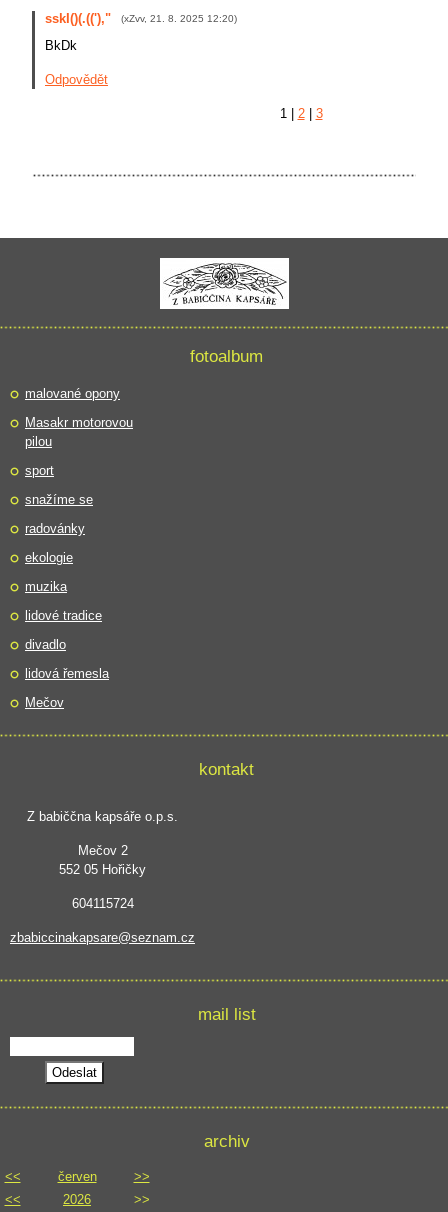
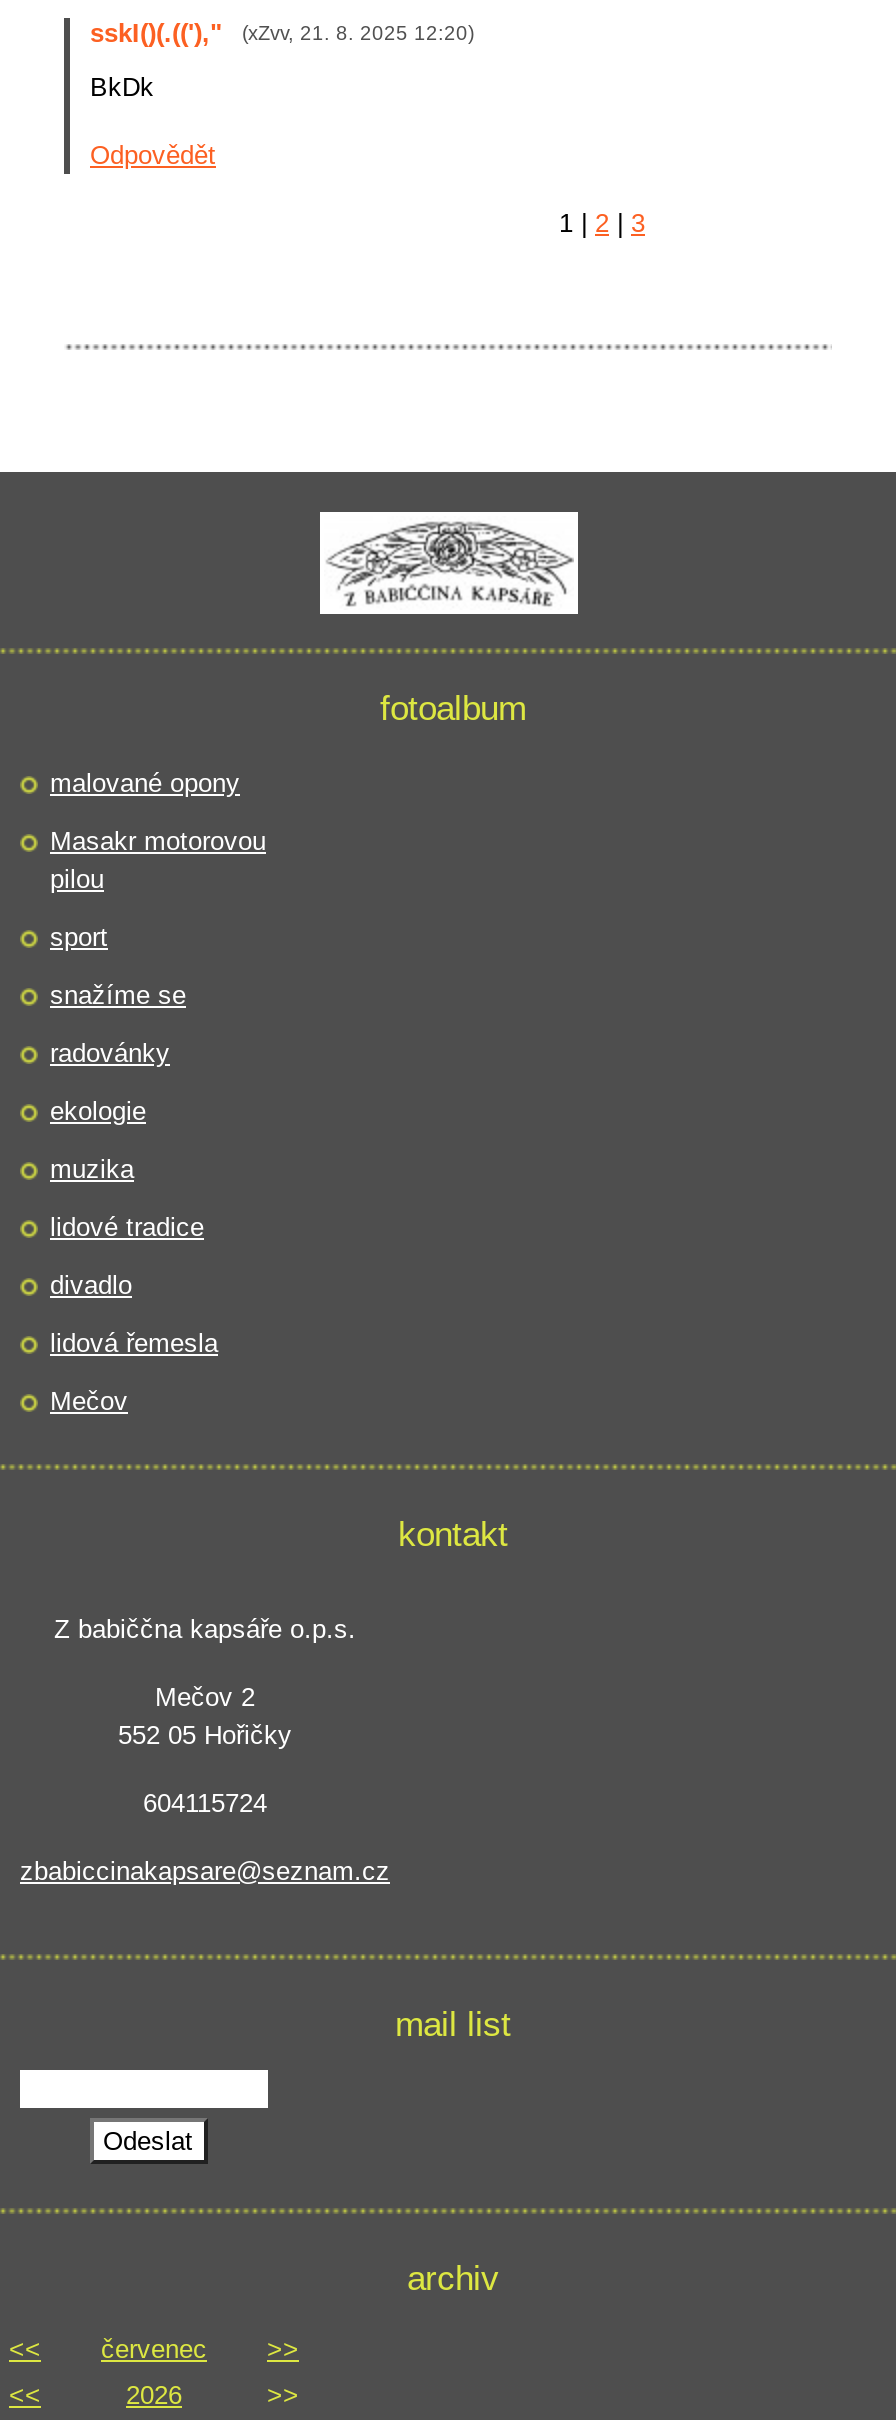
- červen
+ červenec
